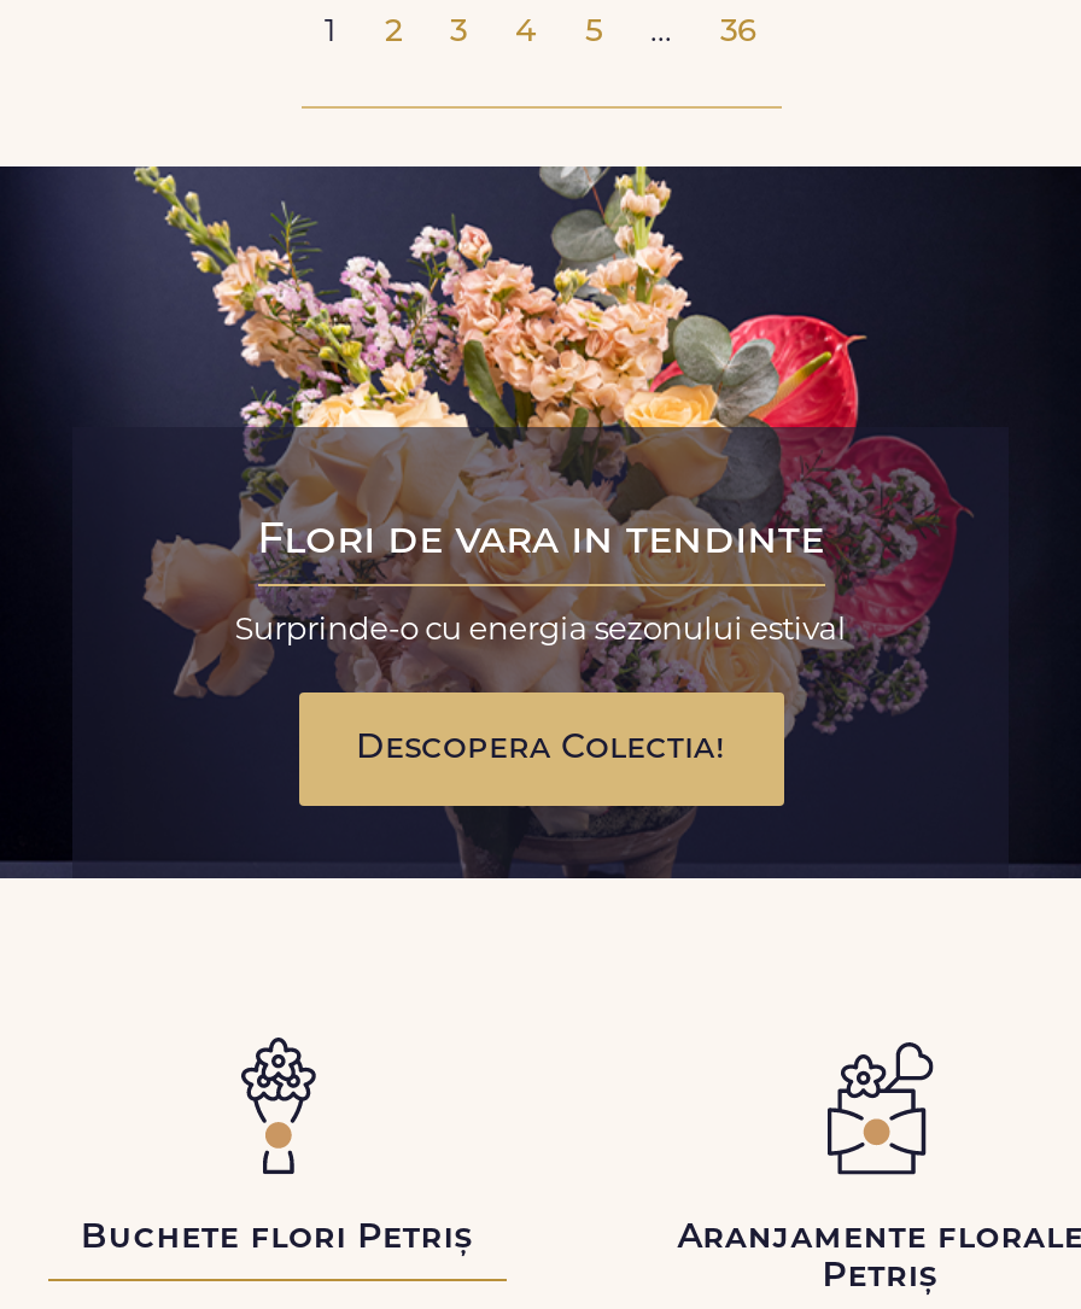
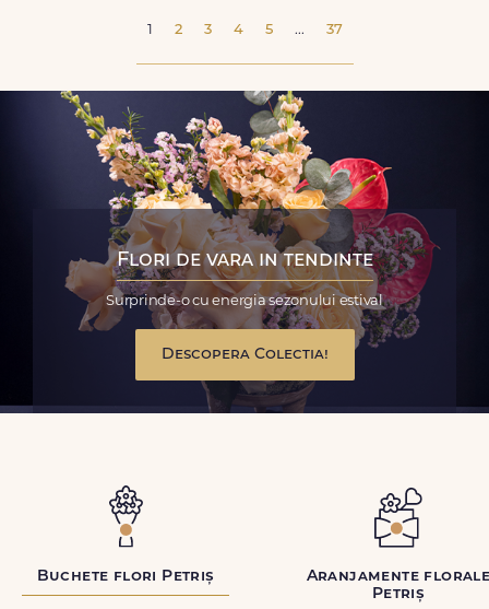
- 36
+ 37
